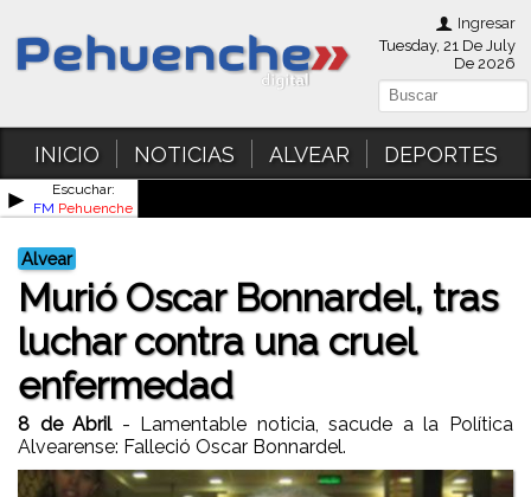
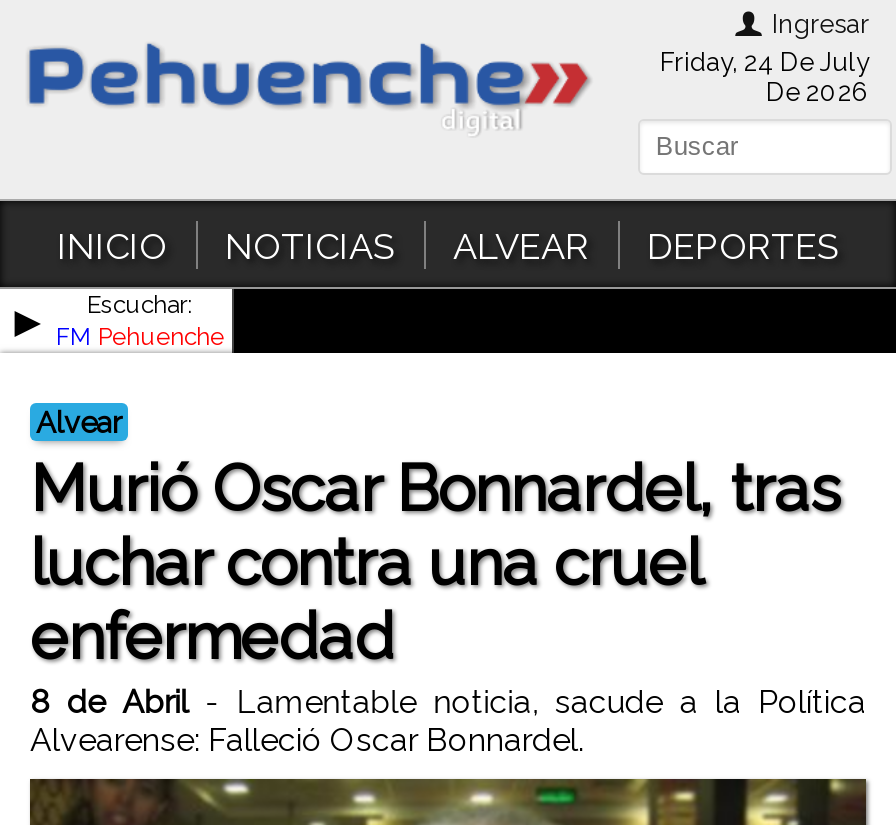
- Tuesday, 21 De July
+ Friday, 24 De July
